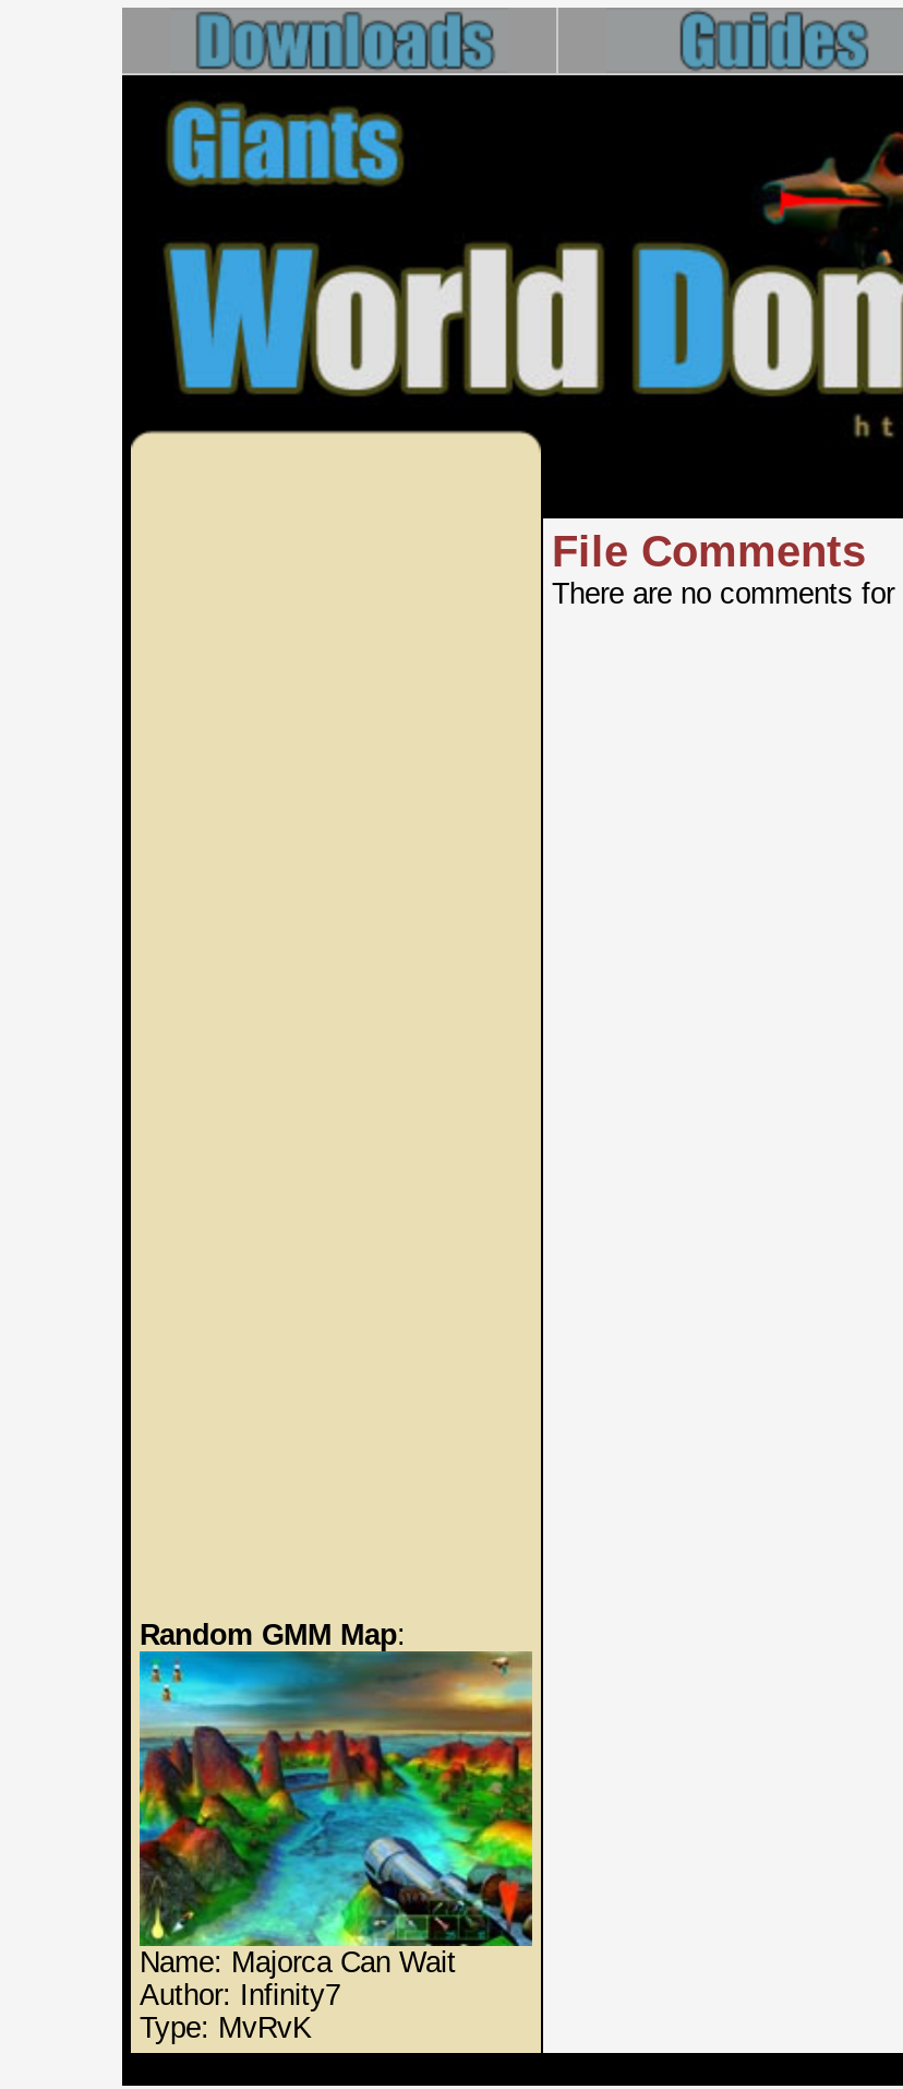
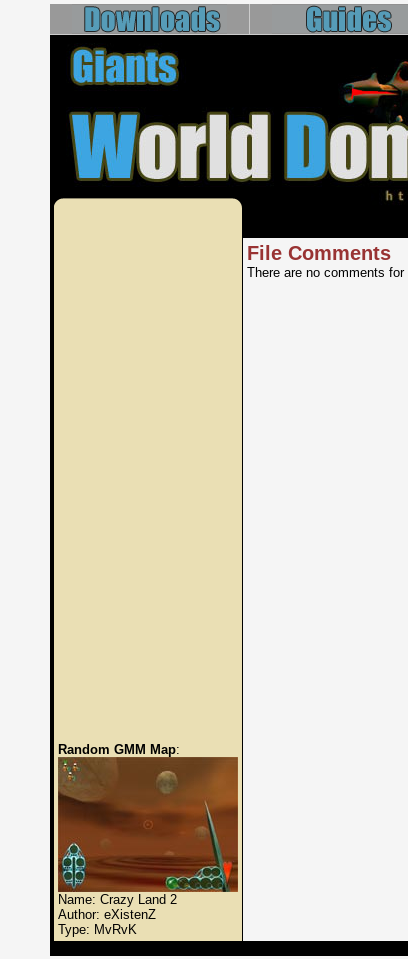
- [image]
- Name: Majorca Can Wait
+ [image]
+ Name: Crazy Land 2

- Author: Infinity7
+ Author: eXistenZ
